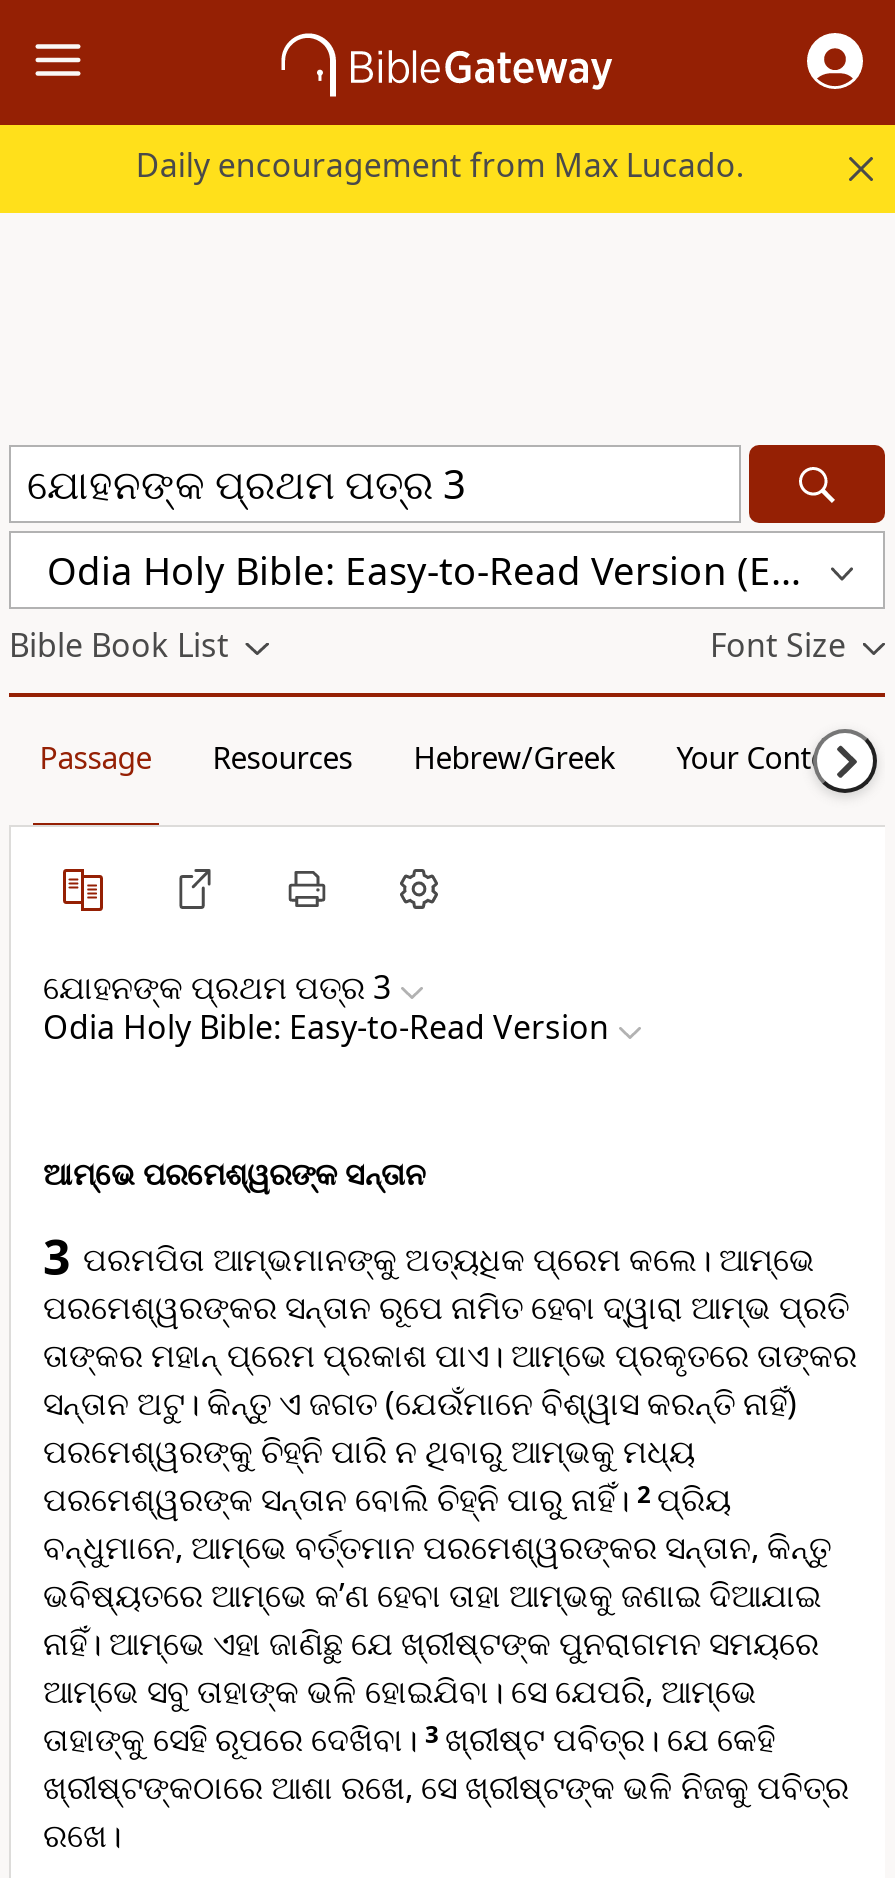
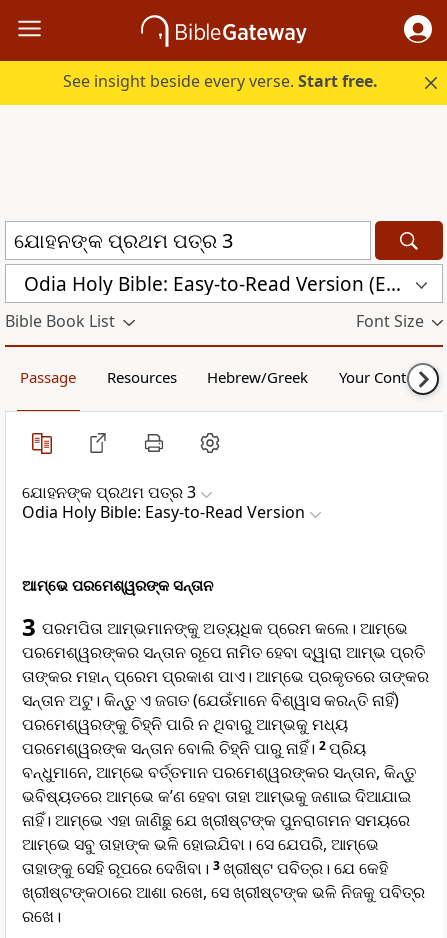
- Daily encouragement from Max Lucado.
+ See insight beside every verse. Start free.
